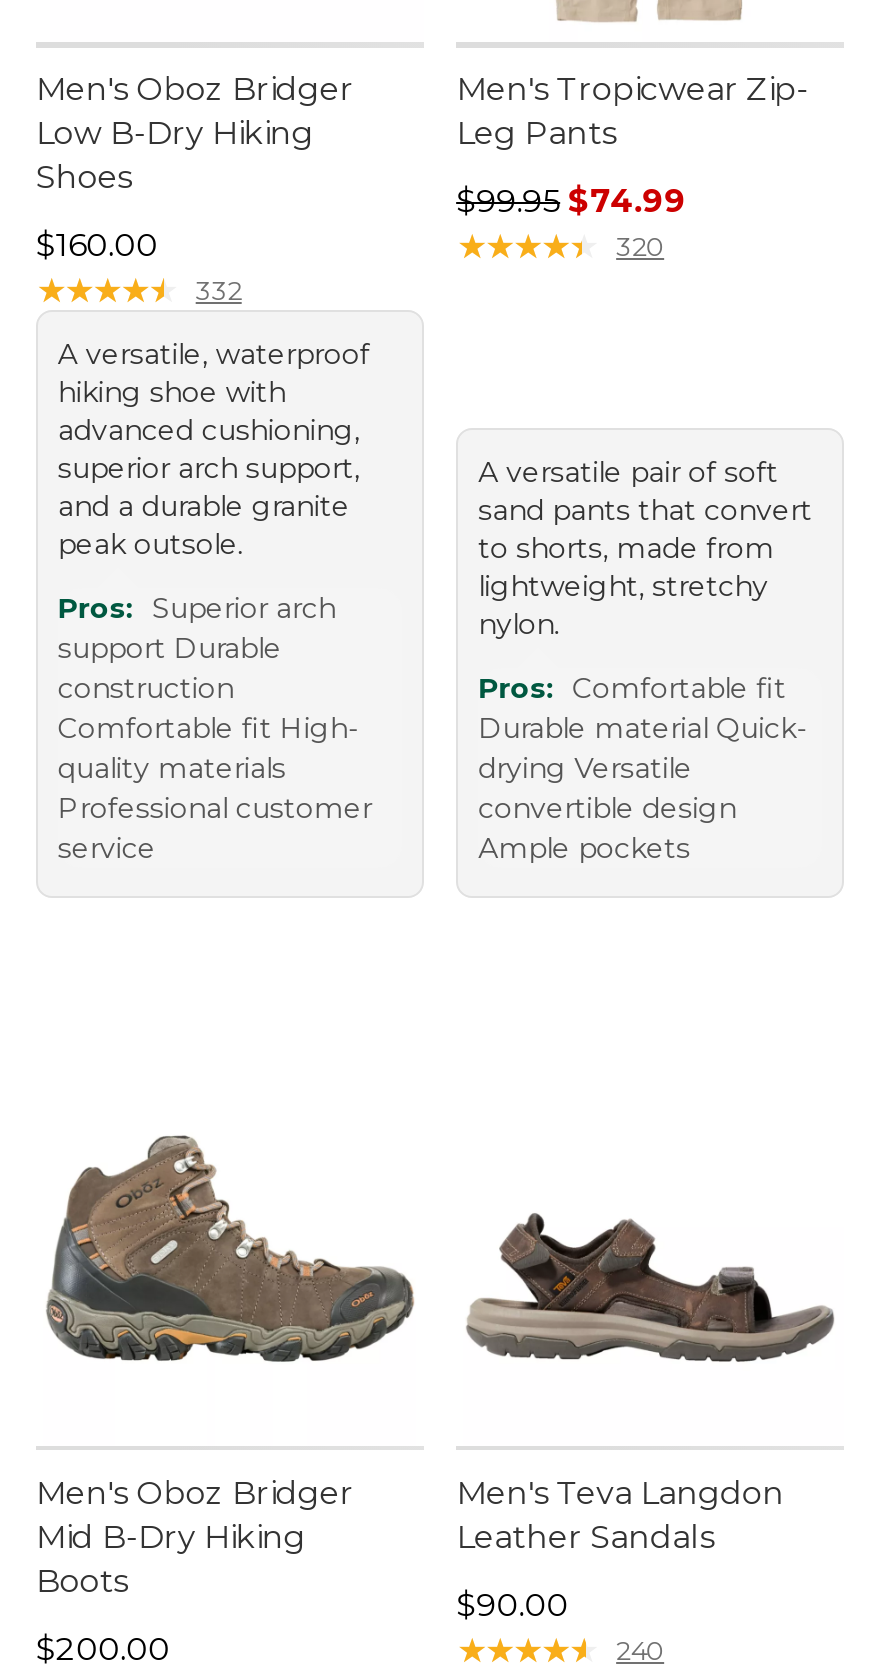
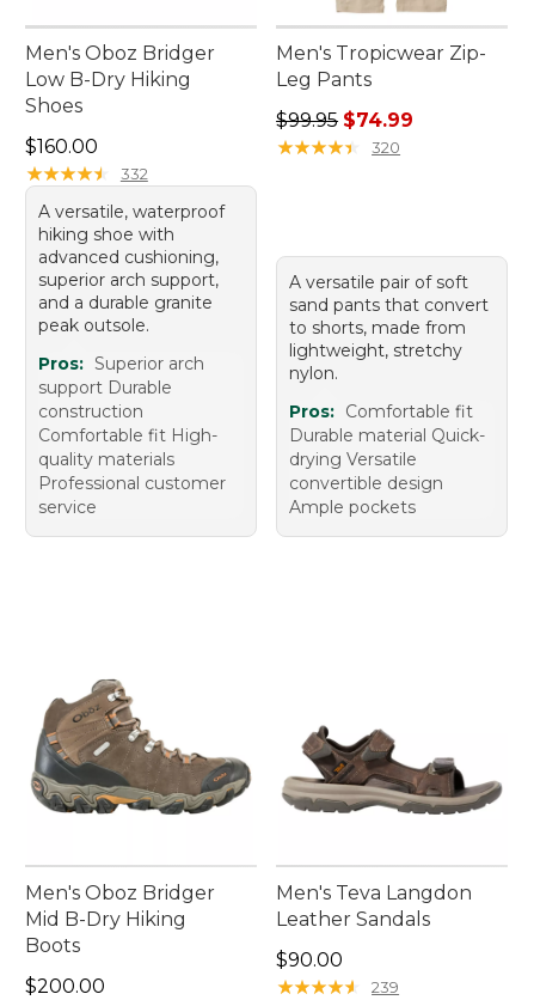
- 240
+ 239
